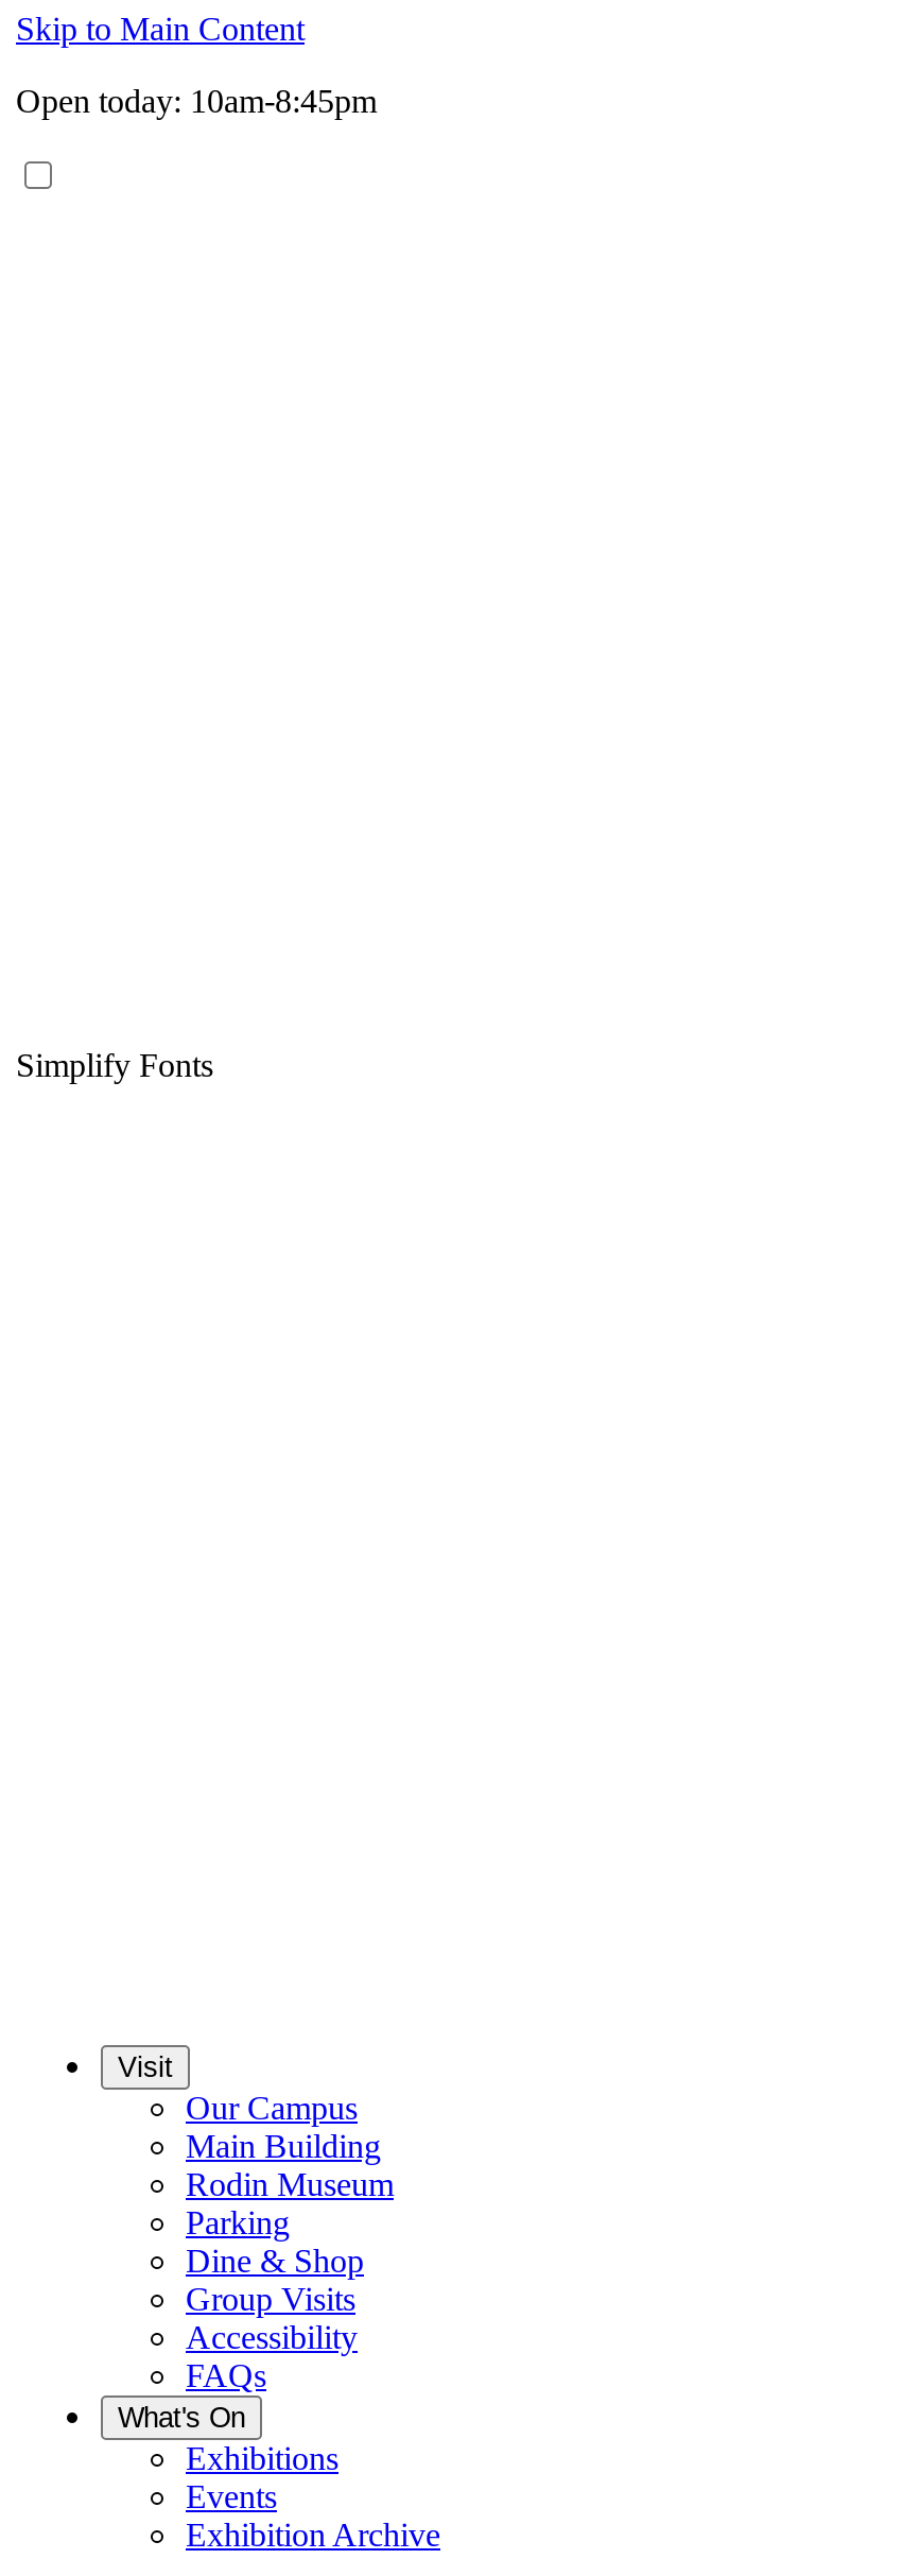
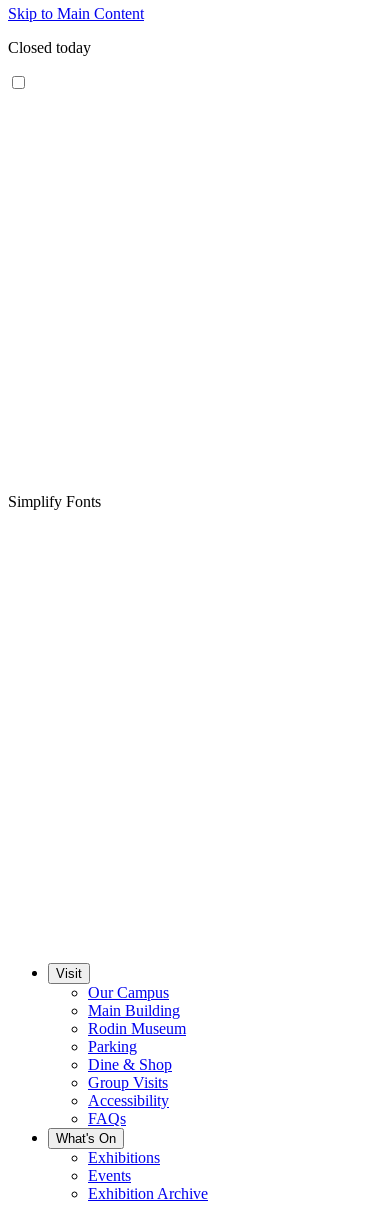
- Open today: 10am-8:45pm
+ Closed today
